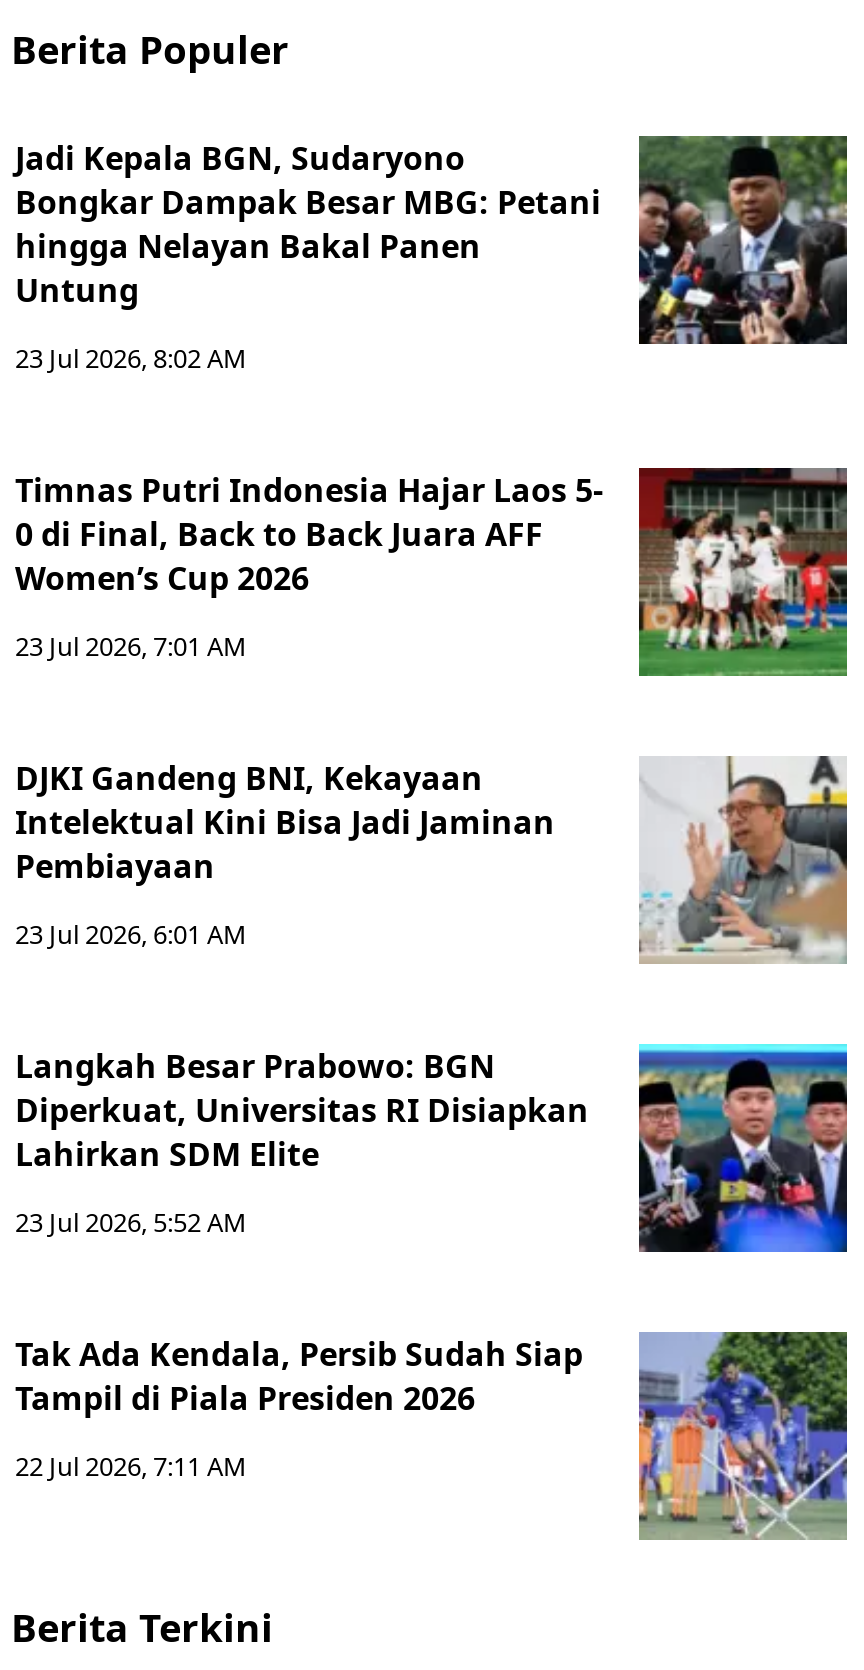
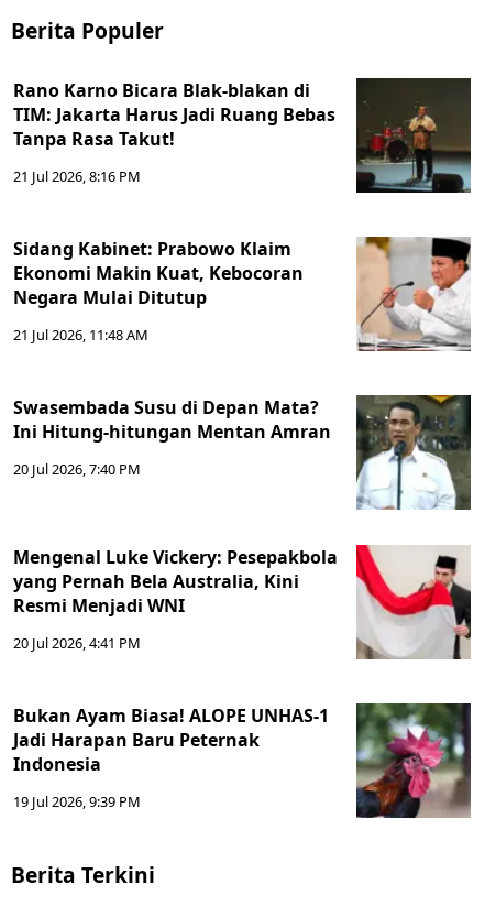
- [image]
- Jadi Kepala BGN, Sudaryono
- Bongkar Dampak Besar MBG: Petani
- hingga Nelayan Bakal Panen
- Untung
+ [image]
+ Rano Karno Bicara Blak-blakan di
+ TIM: Jakarta Harus Jadi Ruang Bebas
+ Tanpa Rasa Takut!

- 23 Jul 2026, 8:02 AM
+ 21 Jul 2026, 8:16 PM

- Timnas Putri Indonesia Hajar Laos 5-
- 0 di Final, Back to Back Juara AFF
- Women’s Cup 2026
+ Sidang Kabinet: Prabowo Klaim
+ Ekonomi Makin Kuat, Kebocoran
+ Negara Mulai Ditutup

- [image]
+ [image]

- 23 Jul 2026, 7:01 AM
+ 21 Jul 2026, 11:48 AM

- DJKI Gandeng BNI, Kekayaan
- Intelektual Kini Bisa Jadi Jaminan
- Pembiayaan
+ Swasembada Susu di Depan Mata?
+ Ini Hitung-hitungan Mentan Amran

- [image]
+ [image]

- 23 Jul 2026, 6:01 AM
+ 20 Jul 2026, 7:40 PM

- [image]
- Langkah Besar Prabowo: BGN
- Diperkuat, Universitas RI Disiapkan
- Lahirkan SDM Elite
+ [image]
+ Mengenal Luke Vickery: Pesepakbola
+ yang Pernah Bela Australia, Kini
+ Resmi Menjadi WNI

- 23 Jul 2026, 5:52 AM
+ 20 Jul 2026, 4:41 PM

- [image]
- Tak Ada Kendala, Persib Sudah Siap
- Tampil di Piala Presiden 2026
+ [image]
+ Bukan Ayam Biasa! ALOPE UNHAS-1
+ Jadi Harapan Baru Peternak
+ Indonesia

- 22 Jul 2026, 7:11 AM
+ 19 Jul 2026, 9:39 PM
